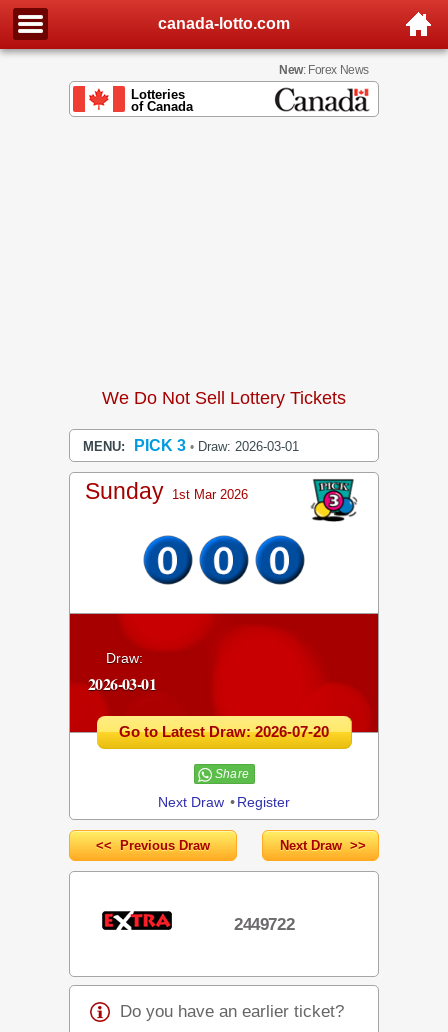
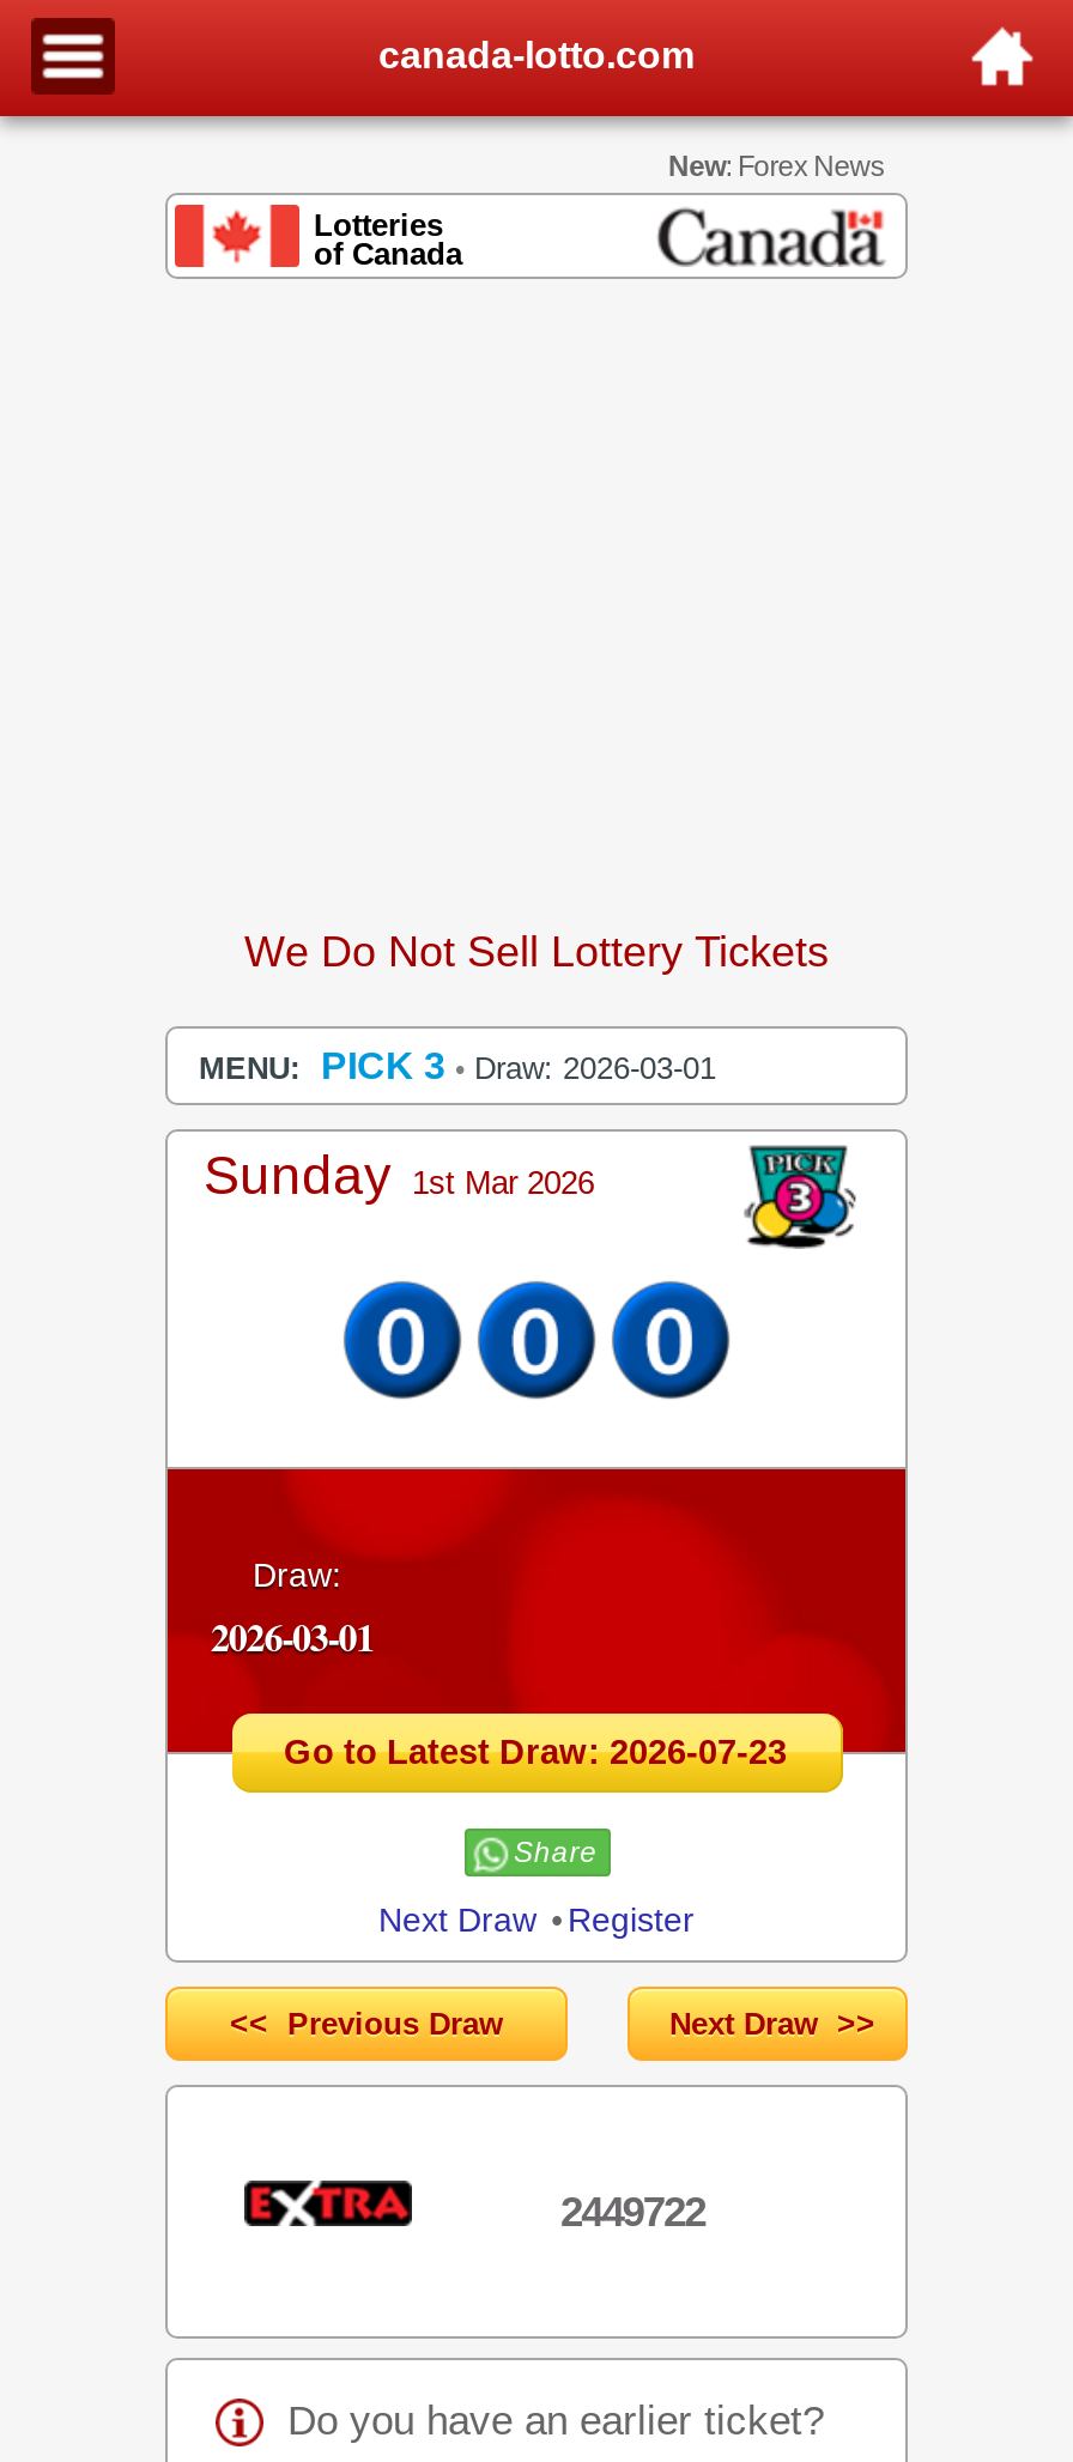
- Go to Latest Draw: 2026-07-20
+ Go to Latest Draw: 2026-07-23
